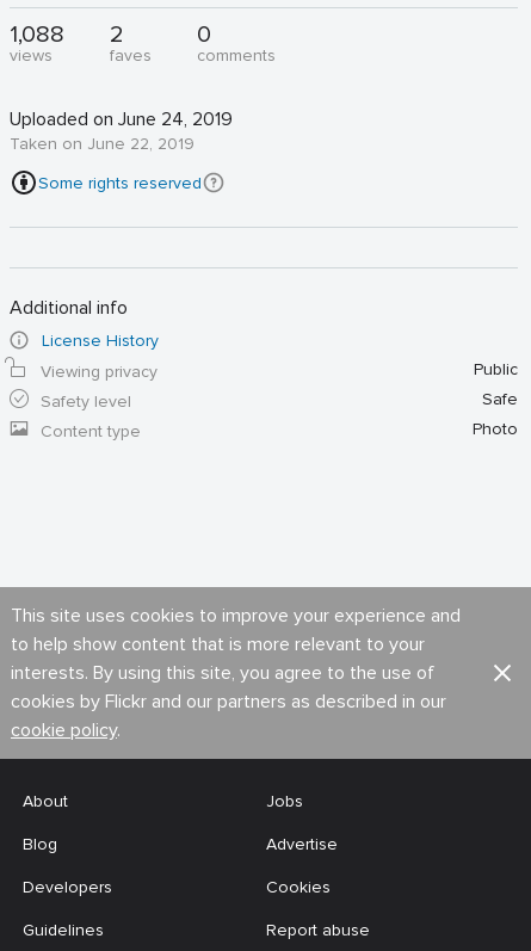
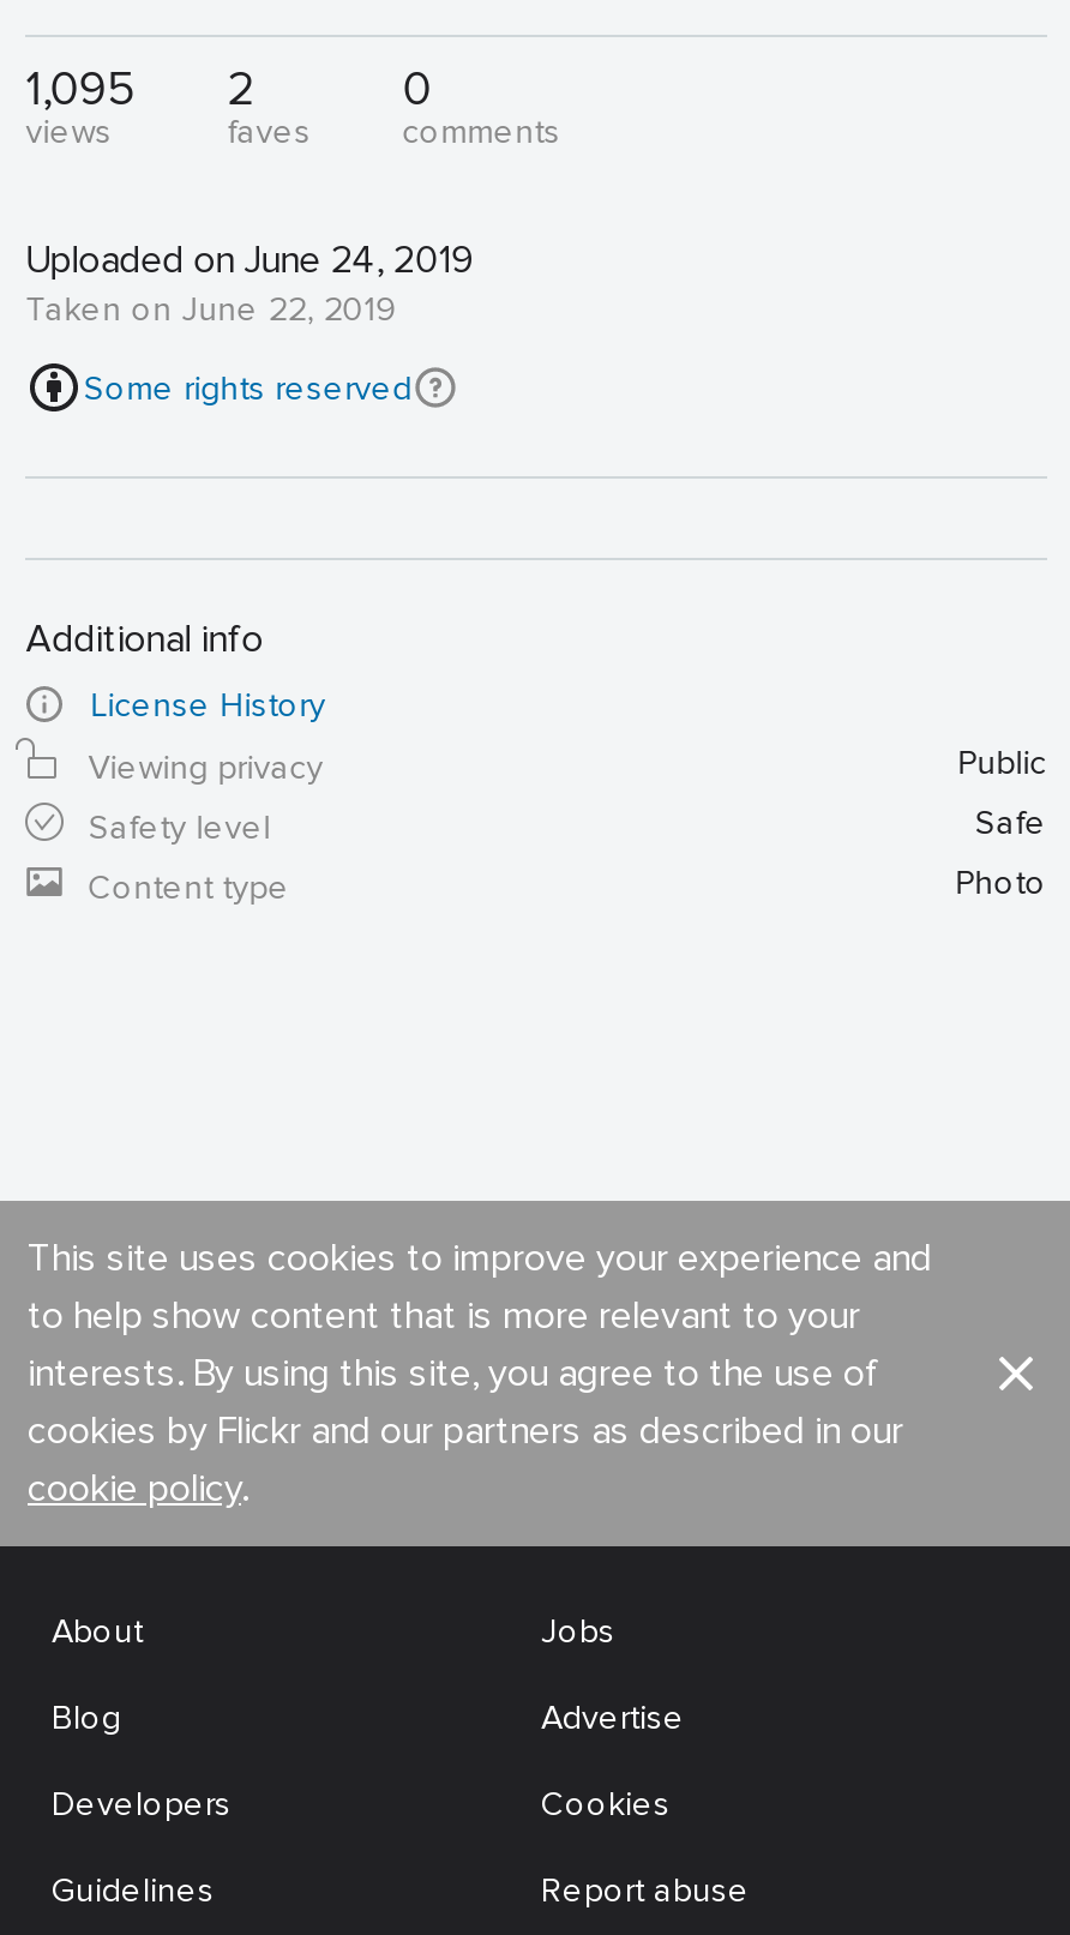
- 1,088 2
+ 1,095 2
